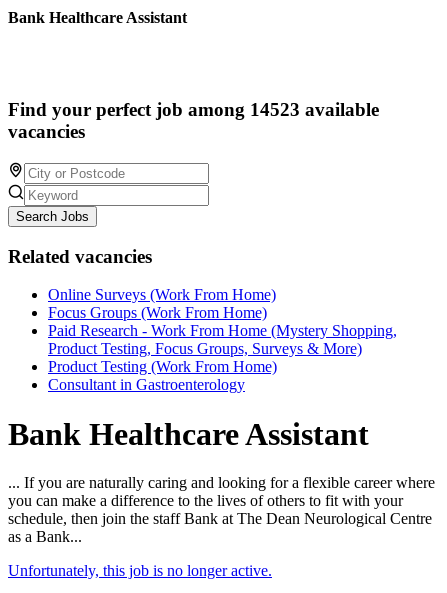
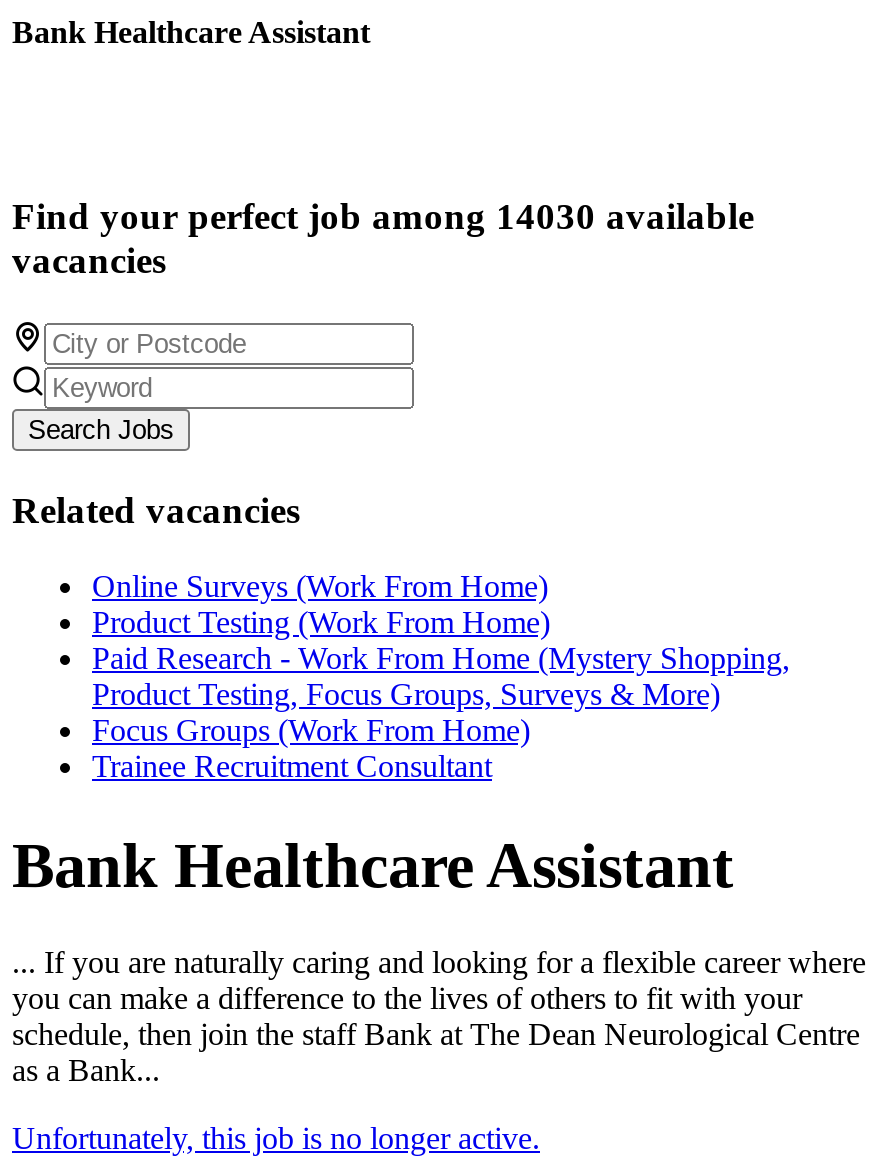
- Find your perfect job among 14523 available
+ Find your perfect job among 14030 available

moved down: Focus Groups (Work From Home)

moved up: Product Testing (Work From Home)

- Consultant in Gastroenterology
+ Trainee Recruitment Consultant
